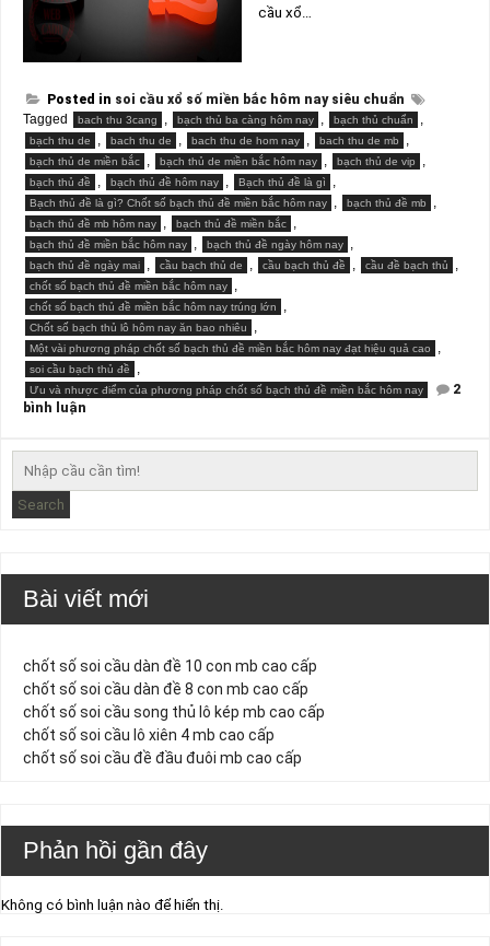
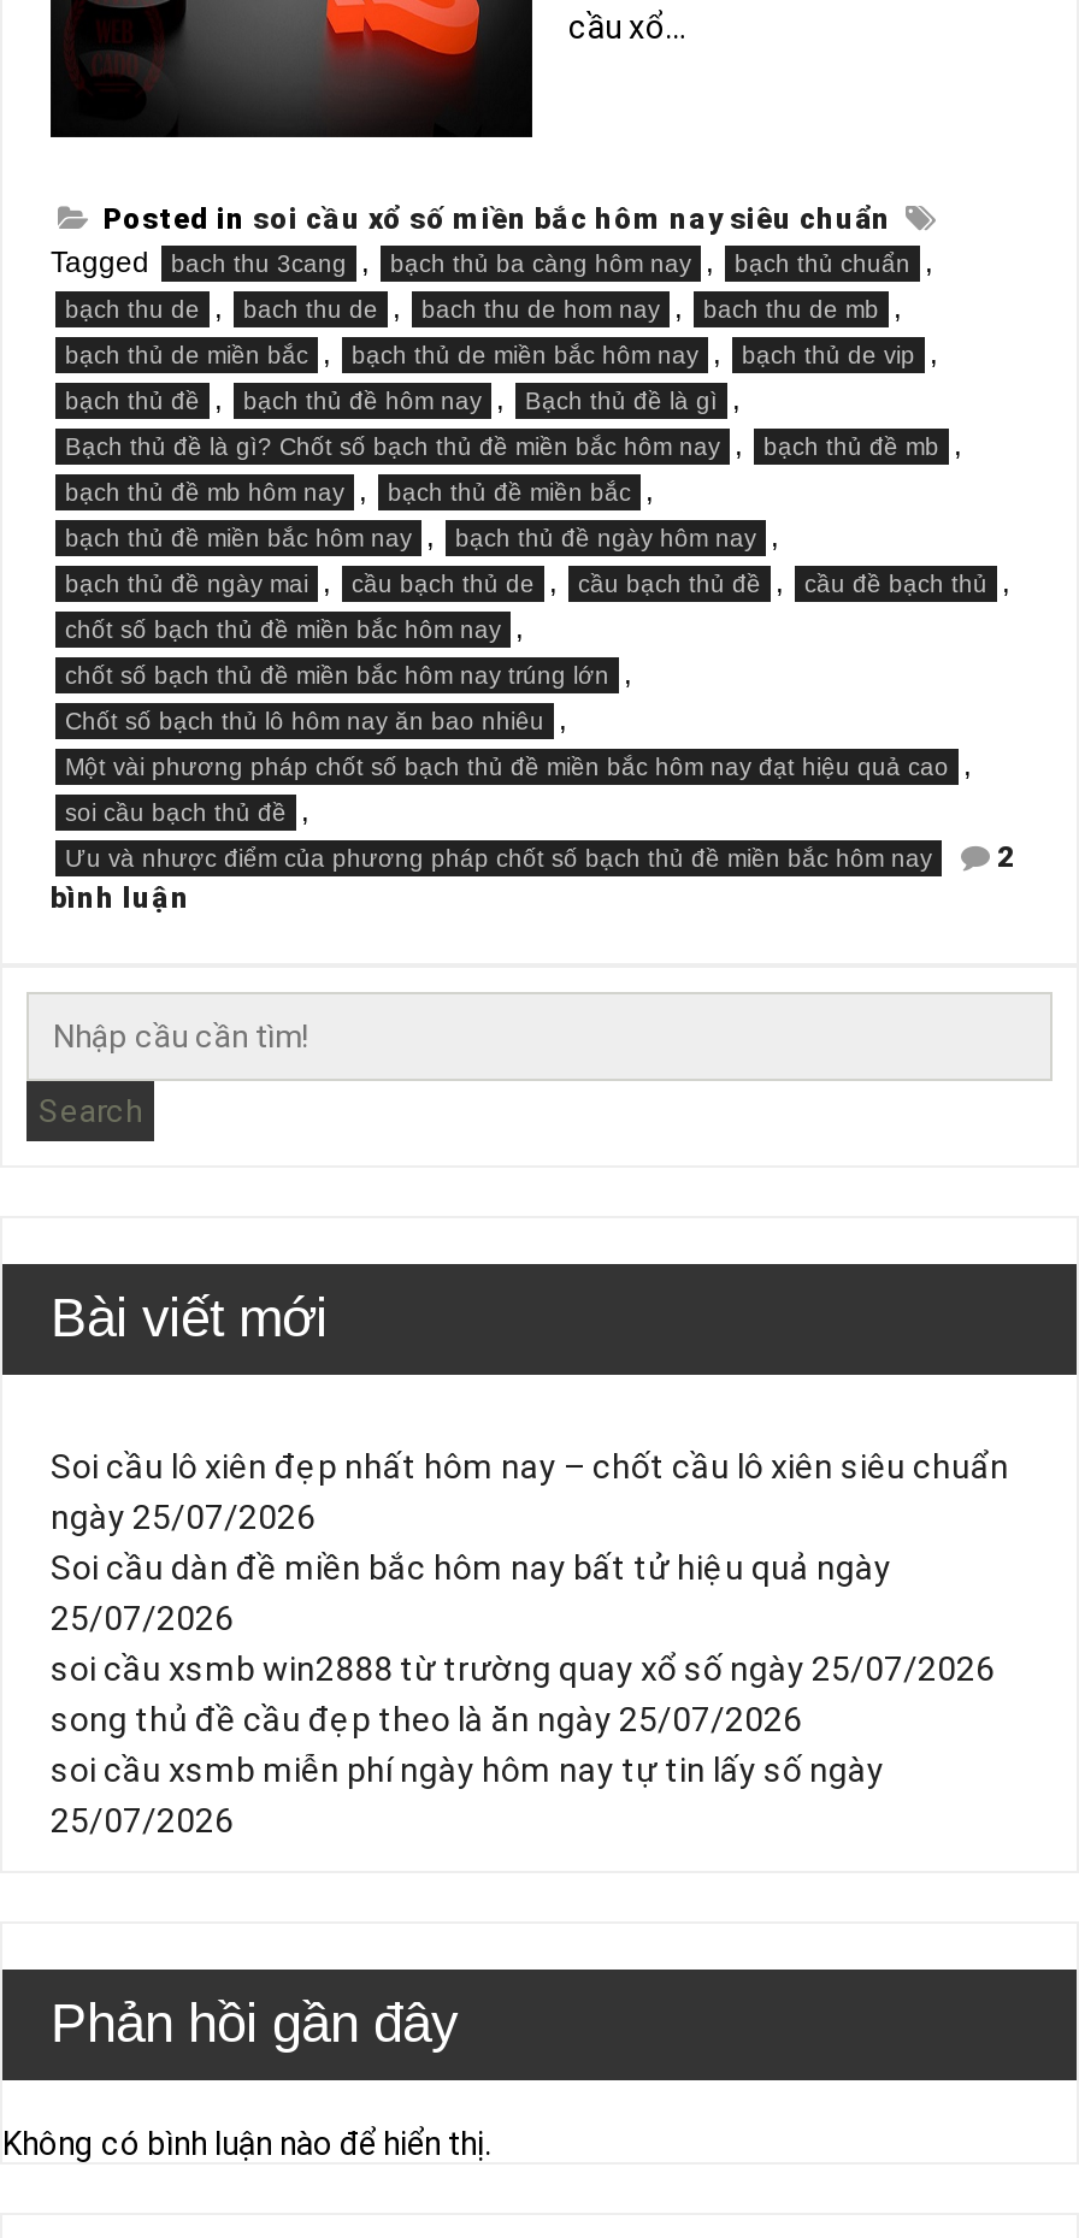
- chốt số soi cầu dàn đề 10 con mb cao cấp
- chốt số soi cầu dàn đề 8 con mb cao cấp
- chốt số soi cầu song thủ lô kép mb cao cấp
- chốt số soi cầu lô xiên 4 mb cao cấp
- chốt số soi cầu đề đầu đuôi mb cao cấp
+ Soi cầu lô xiên đẹp nhất hôm nay – chốt cầu lô xiên siêu chuẩn
+ ngày 25/07/2026
+ Soi cầu dàn đề miền bắc hôm nay bất tử hiệu quả ngày
+ 25/07/2026
+ soi cầu xsmb win2888 từ trường quay xổ số ngày 25/07/2026
+ song thủ đề cầu đẹp theo là ăn ngày 25/07/2026
+ soi cầu xsmb miễn phí ngày hôm nay tự tin lấy số ngày
+ 25/07/2026
